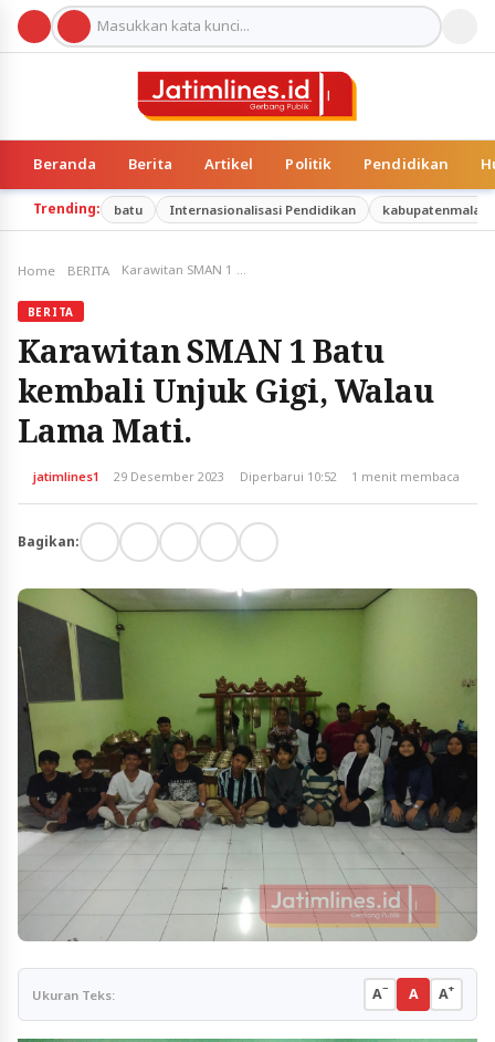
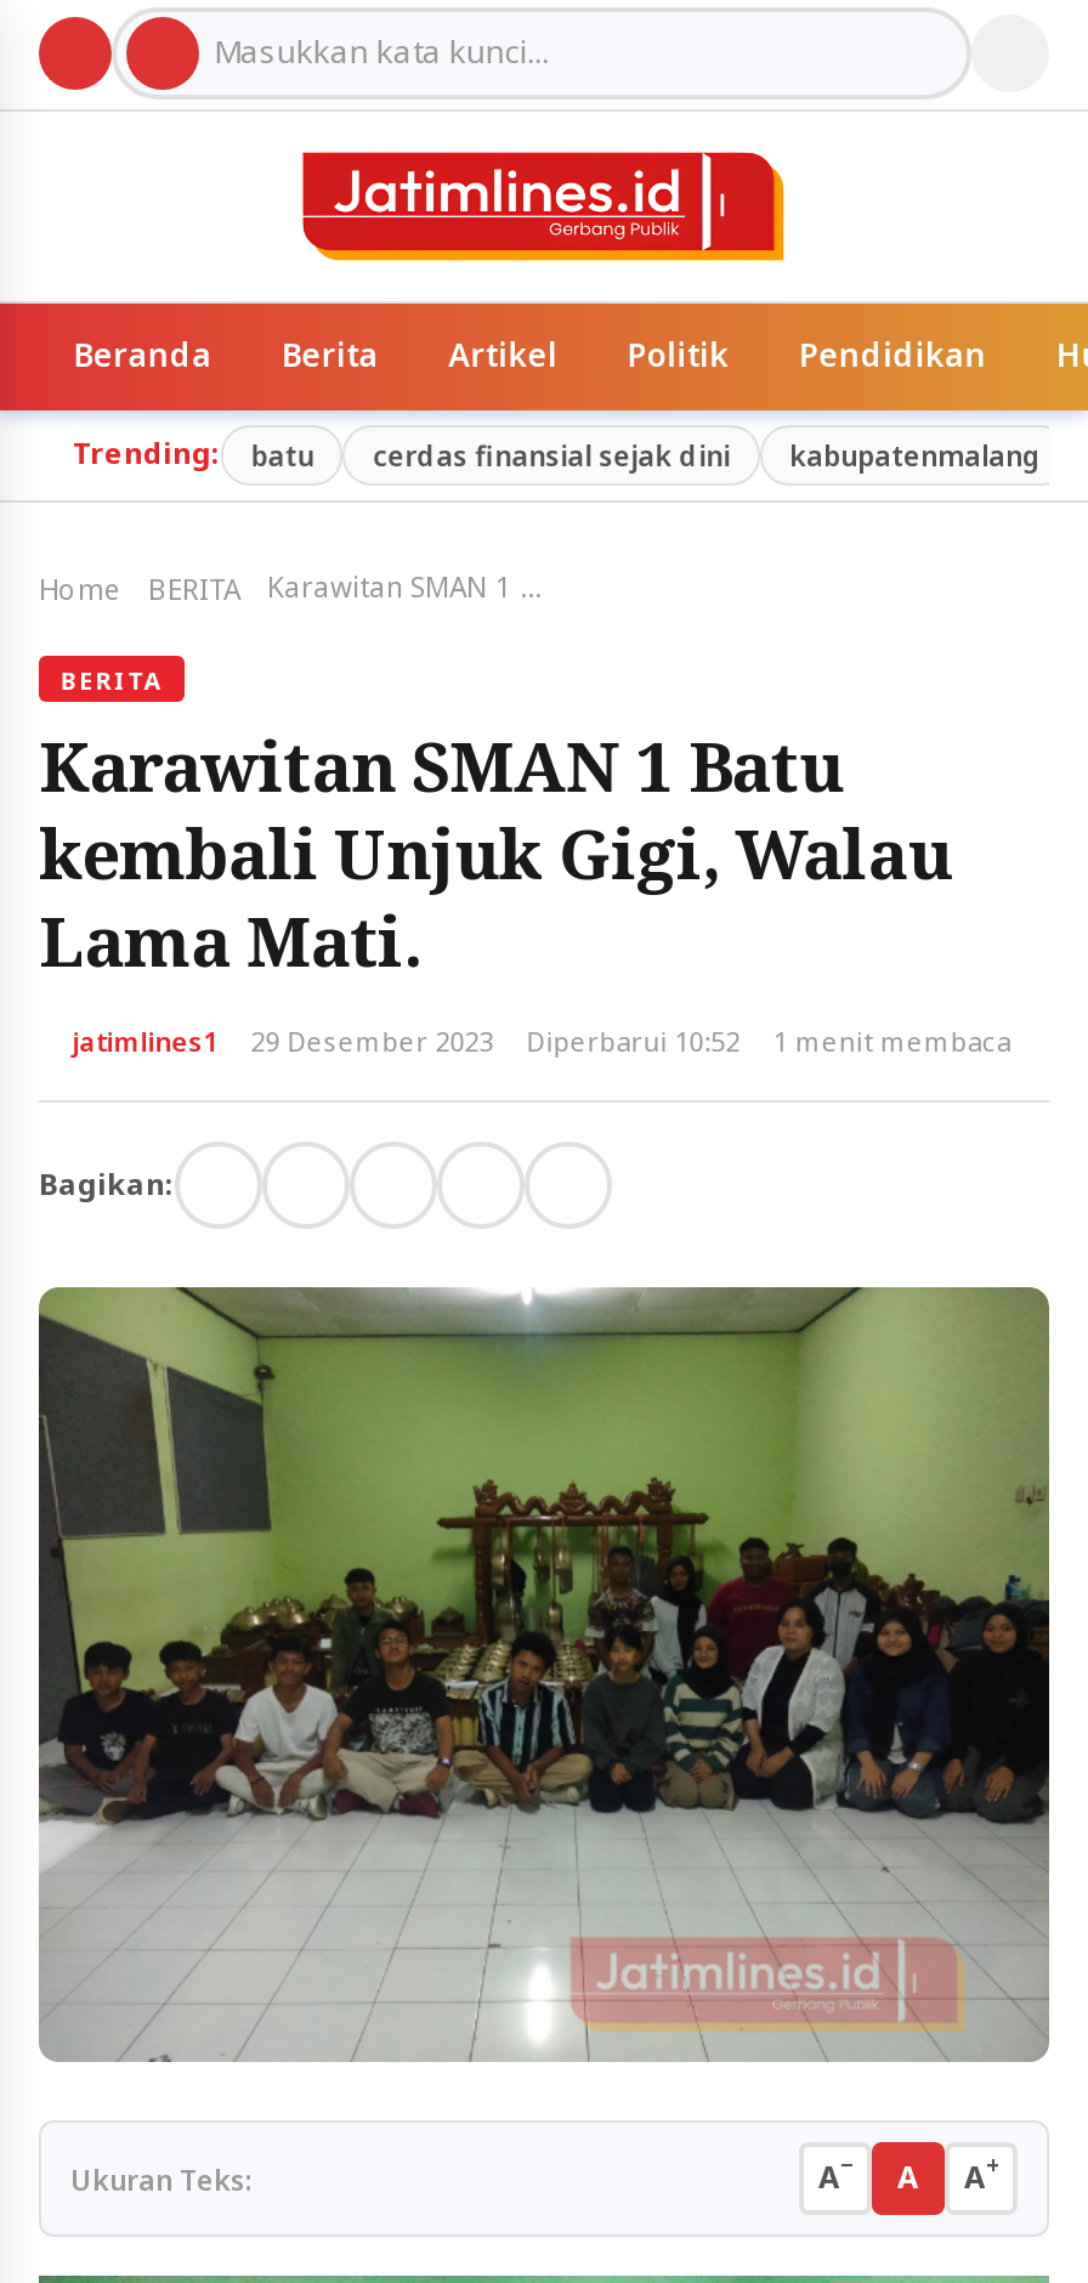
- Internasionalisasi Pendidikan
+ cerdas finansial sejak dini
